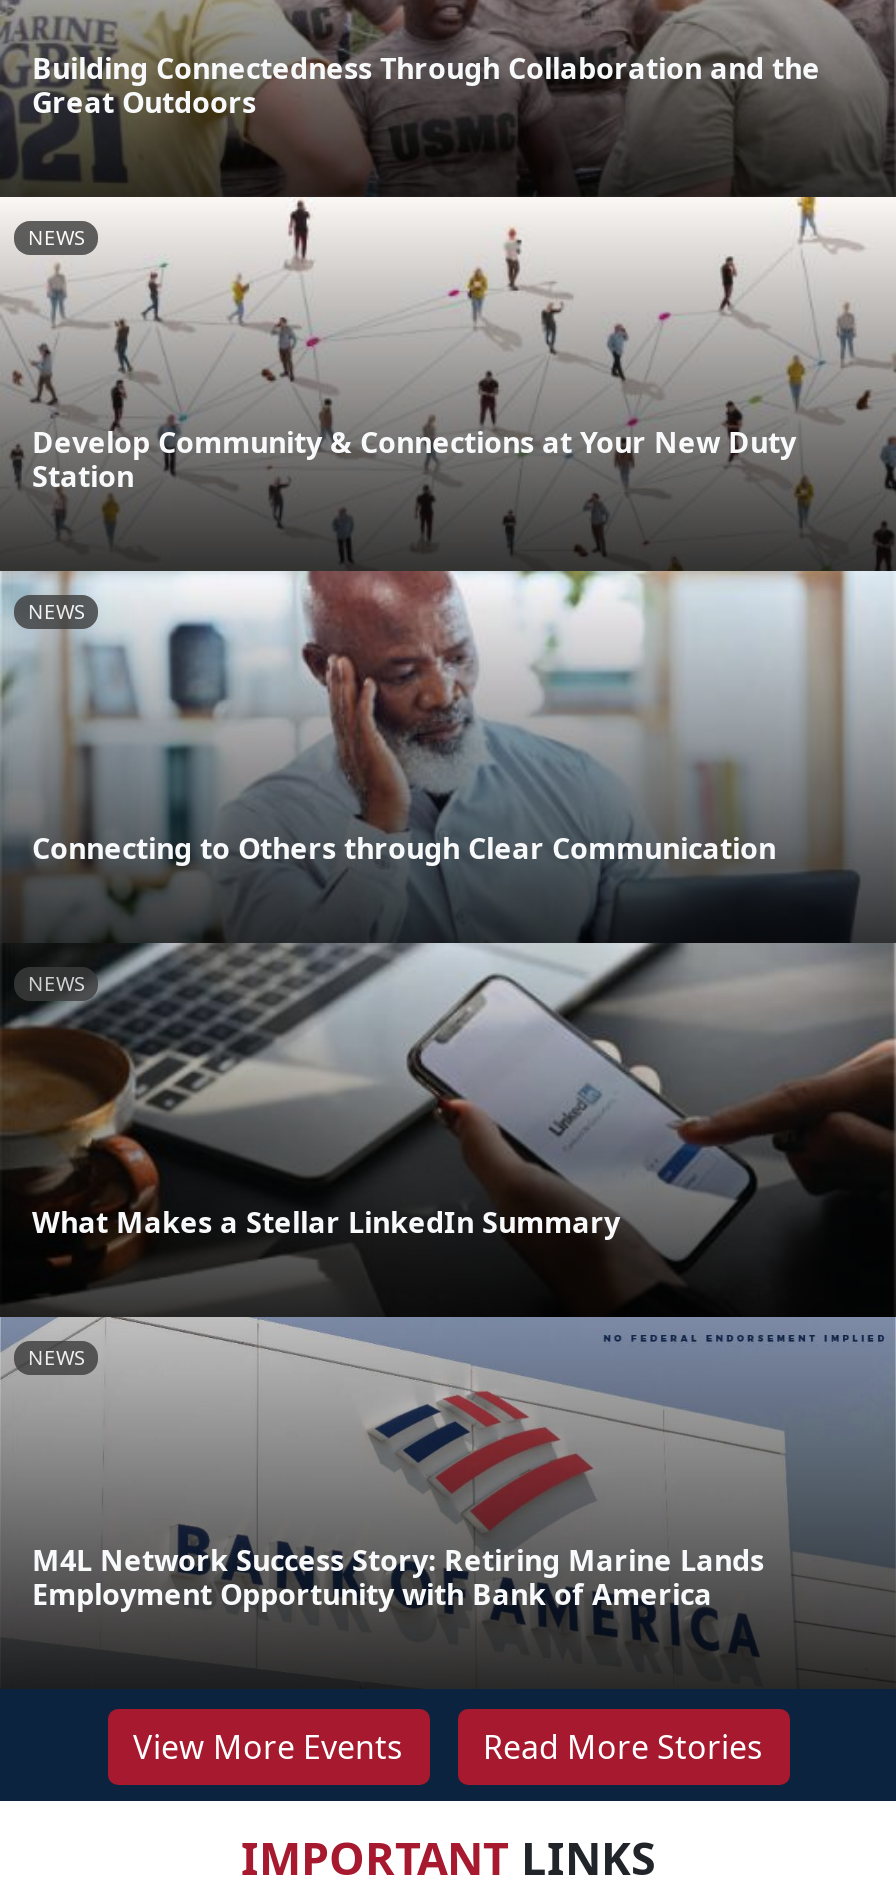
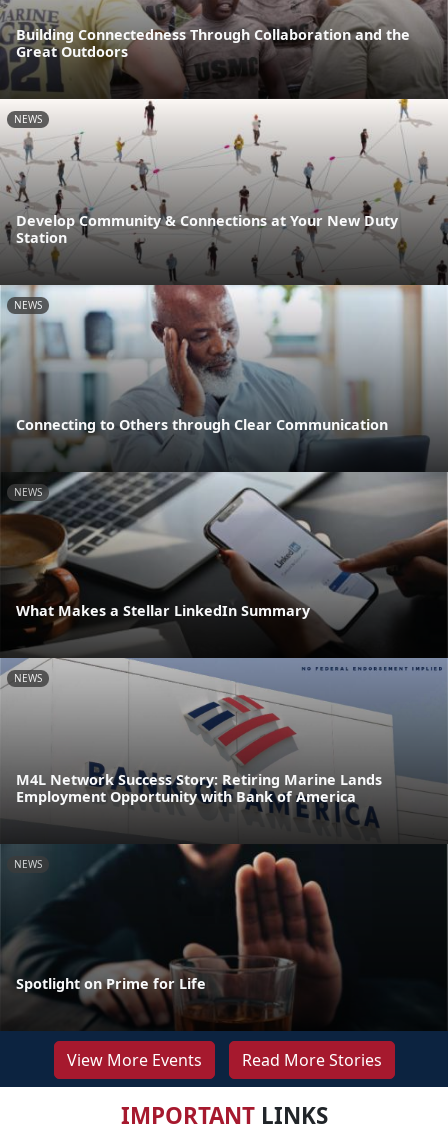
+ [image]
+ NEWS

+ Spotlight on Prime for Life
